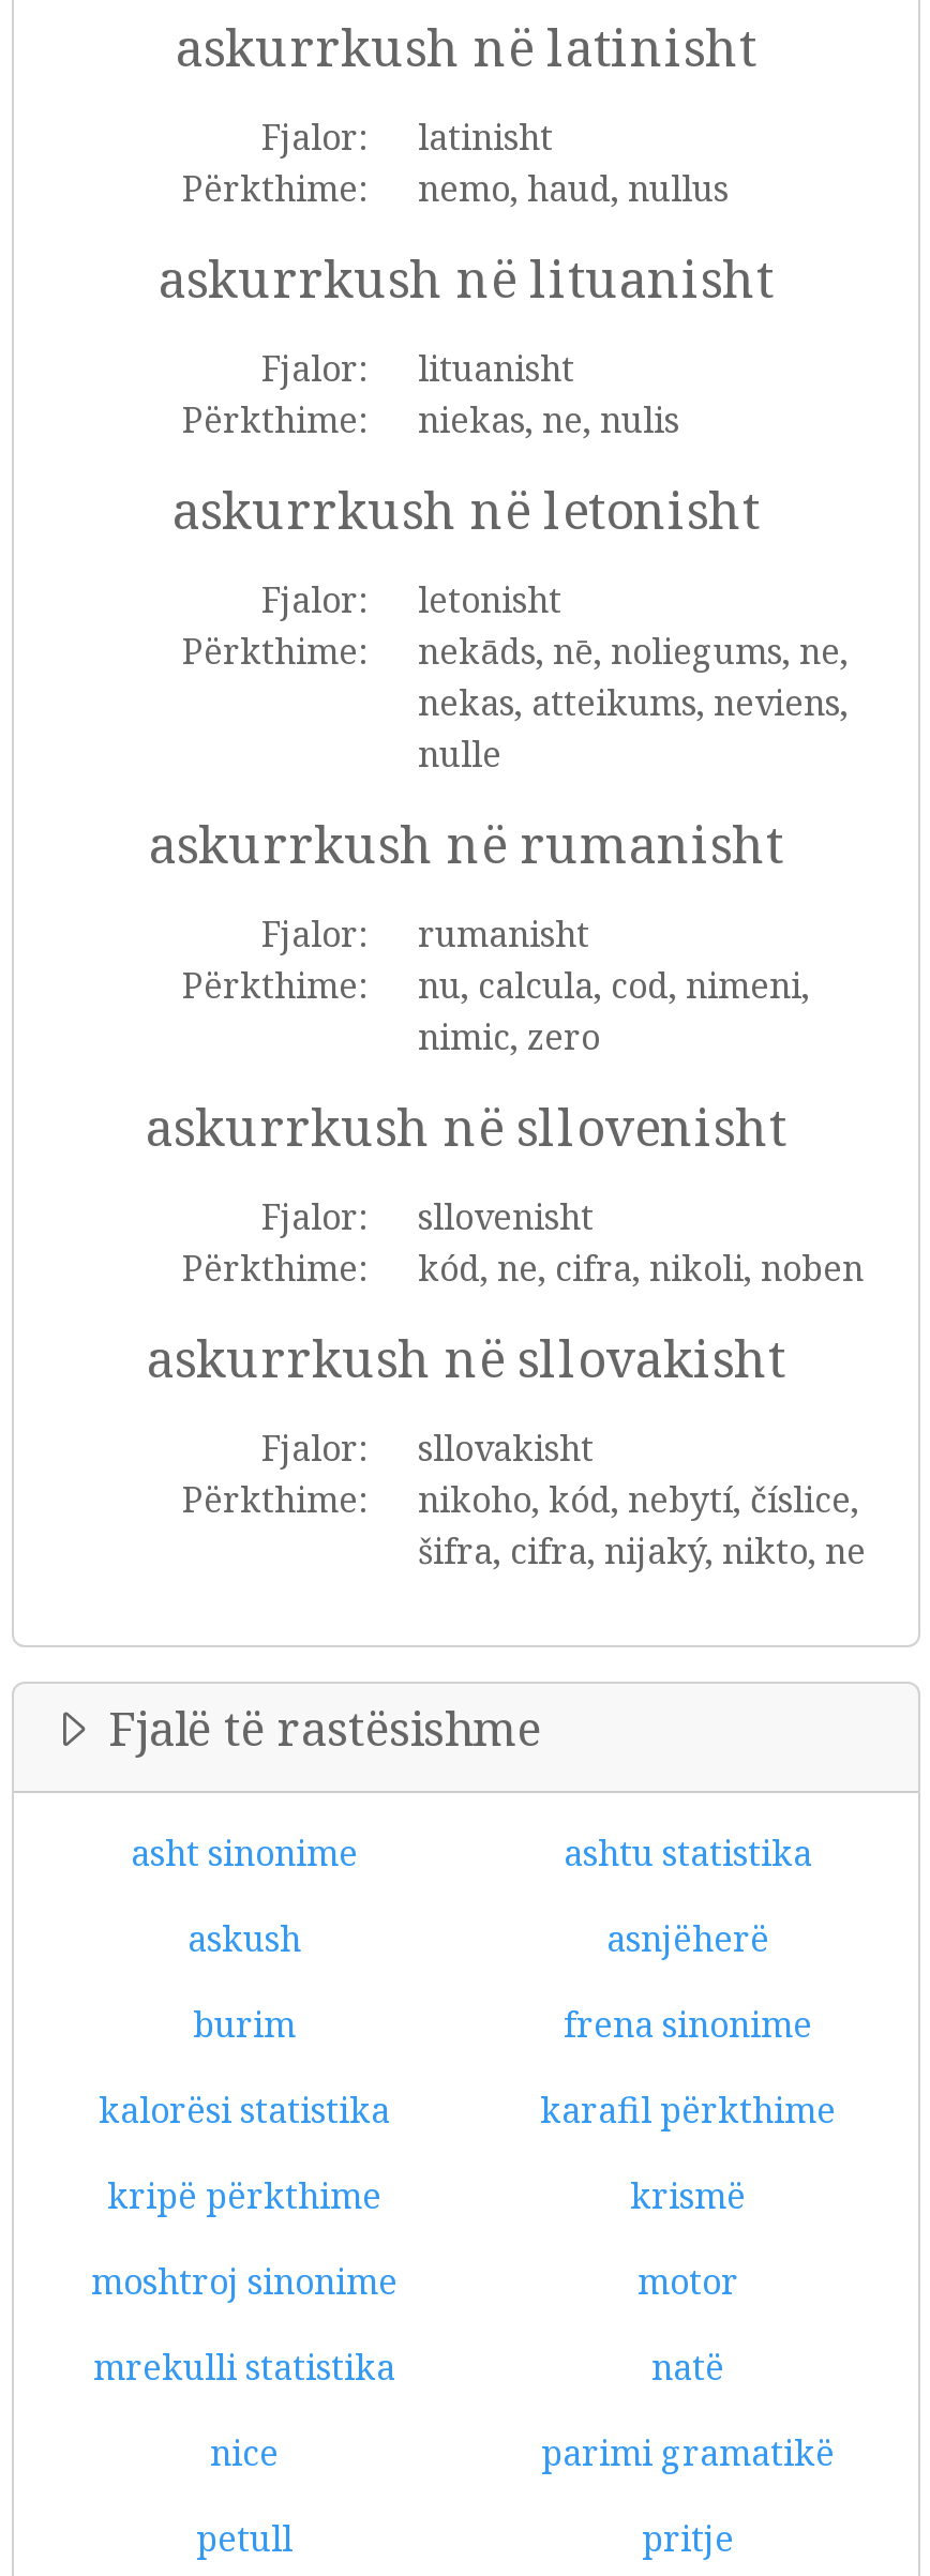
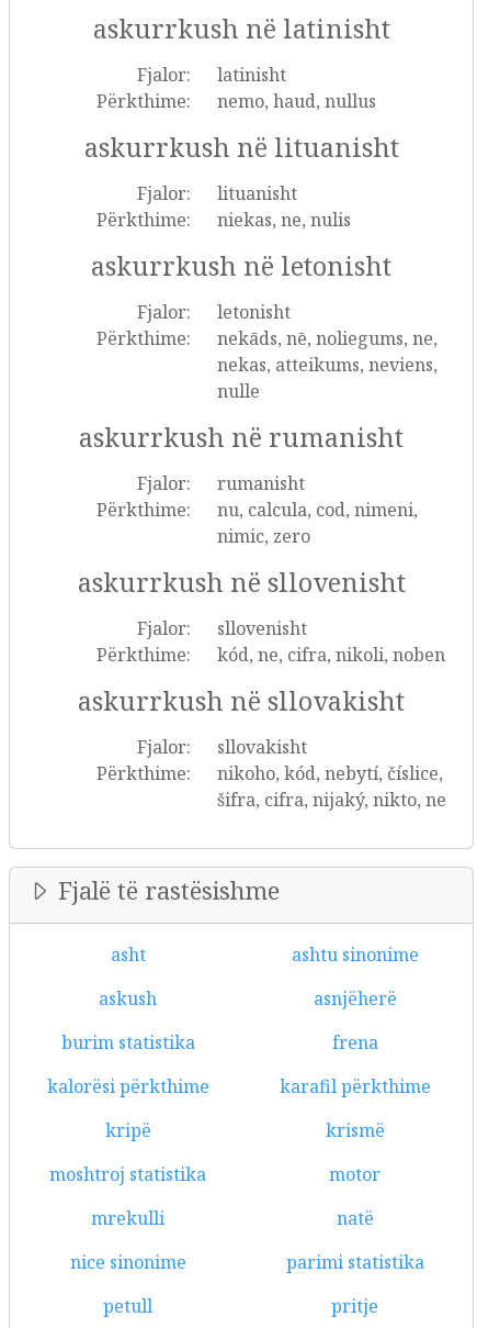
- asht sinonime
- ashtu statistika
+ asht
+ ashtu sinonime

- burim
- frena sinonime
+ burim statistika
+ frena

- kalorësi statistika
+ kalorësi përkthime

- kripë përkthime
+ kripë

- moshtroj sinonime
+ moshtroj statistika

- mrekulli statistika
+ mrekulli

- nice
- parimi gramatikë
+ nice sinonime
+ parimi statistika
